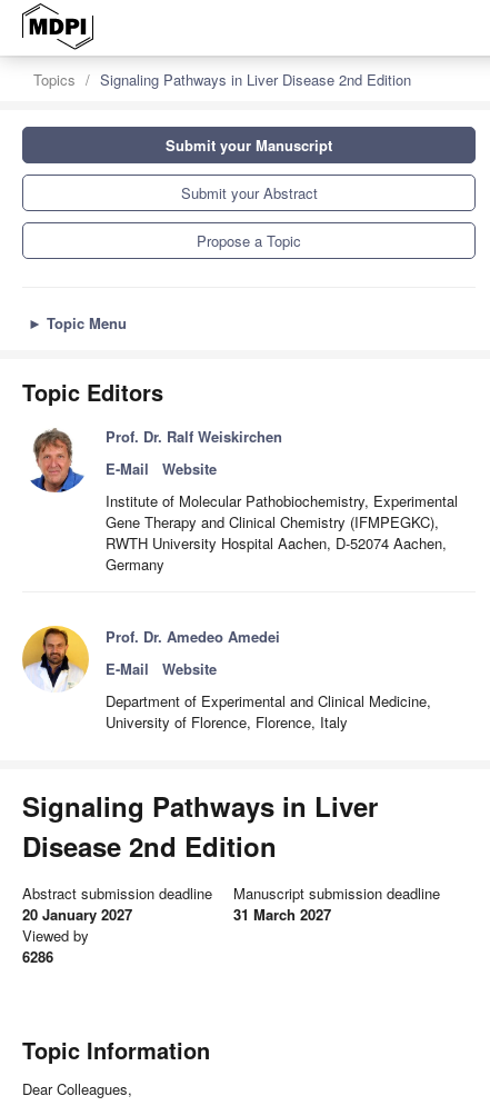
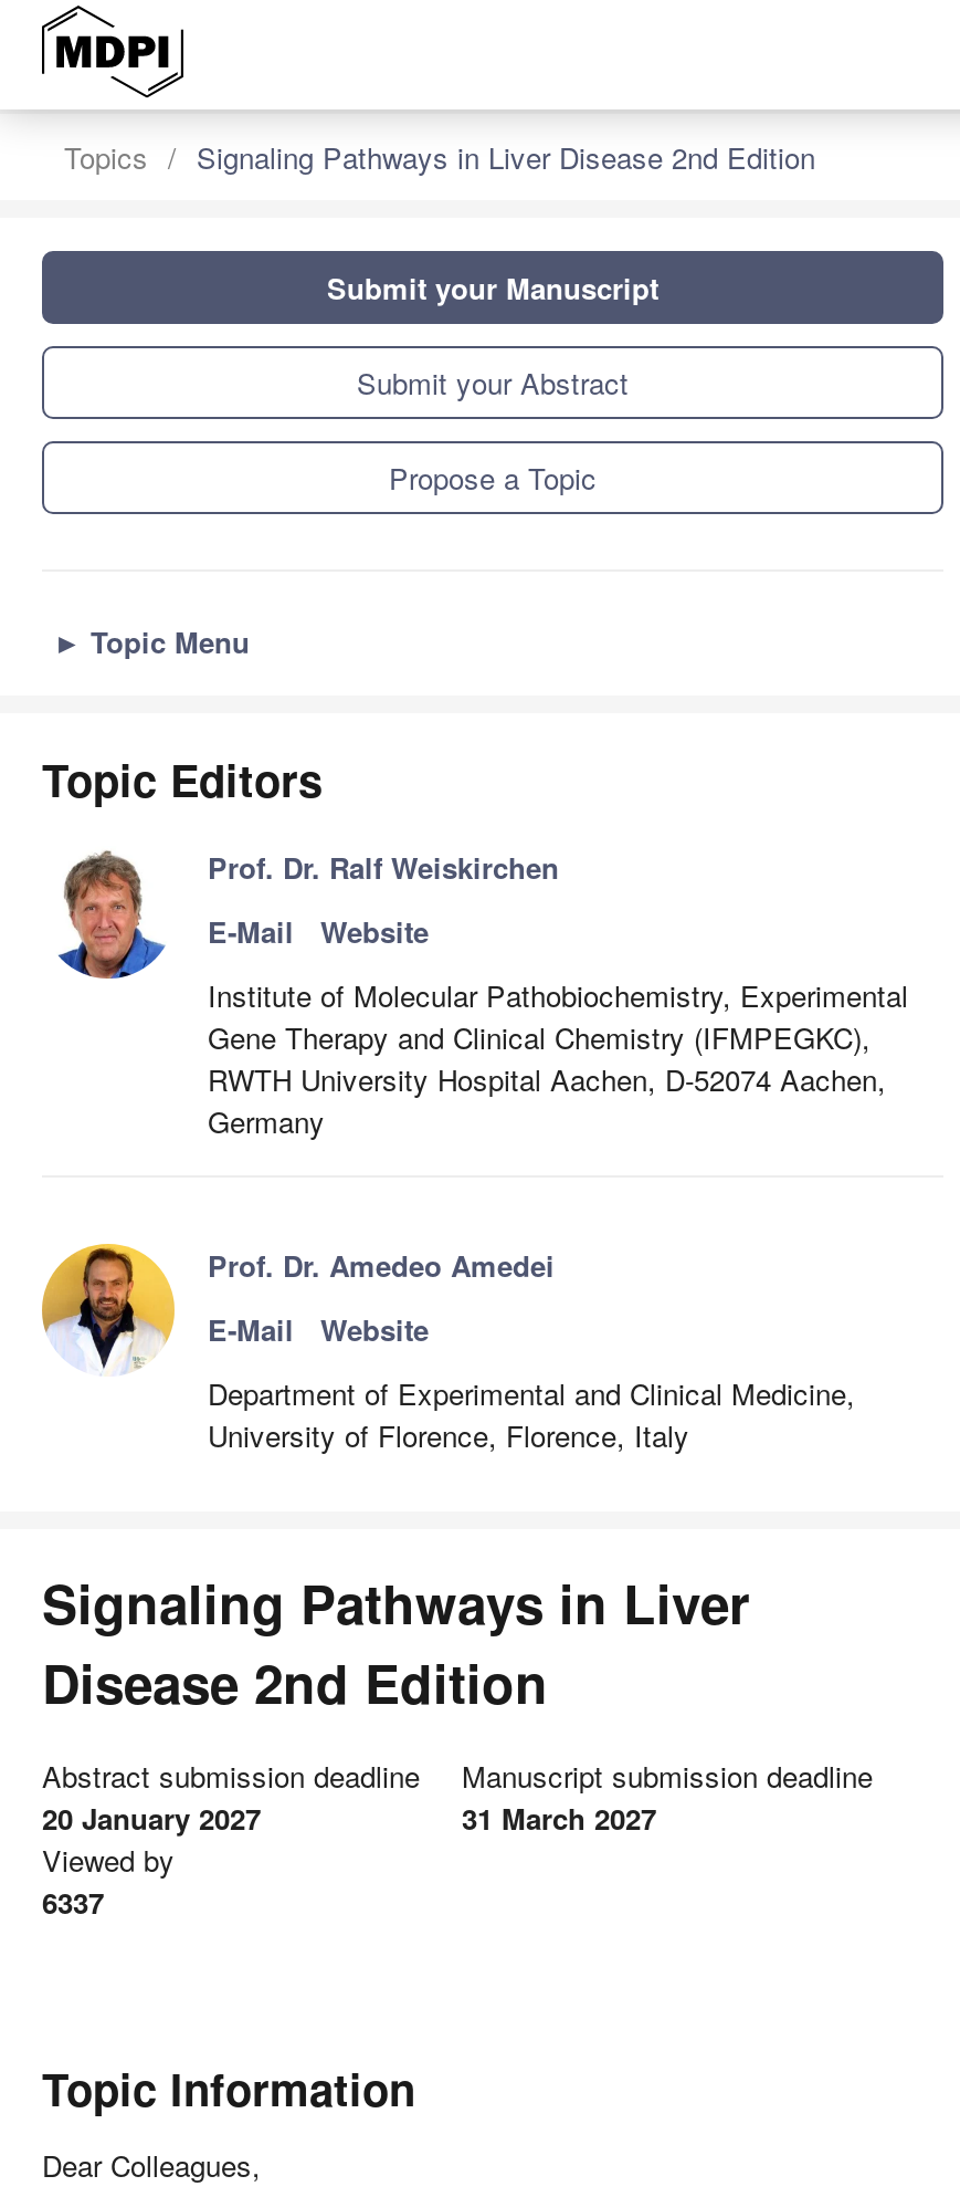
- 6286
+ 6337
